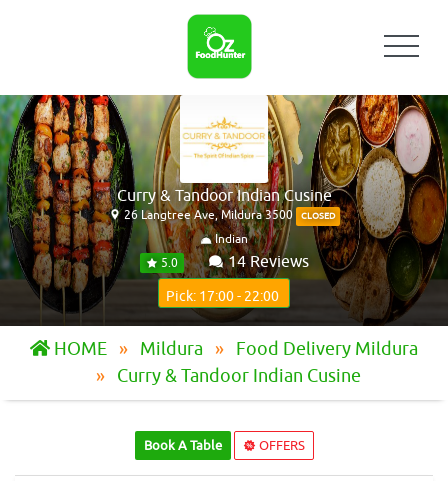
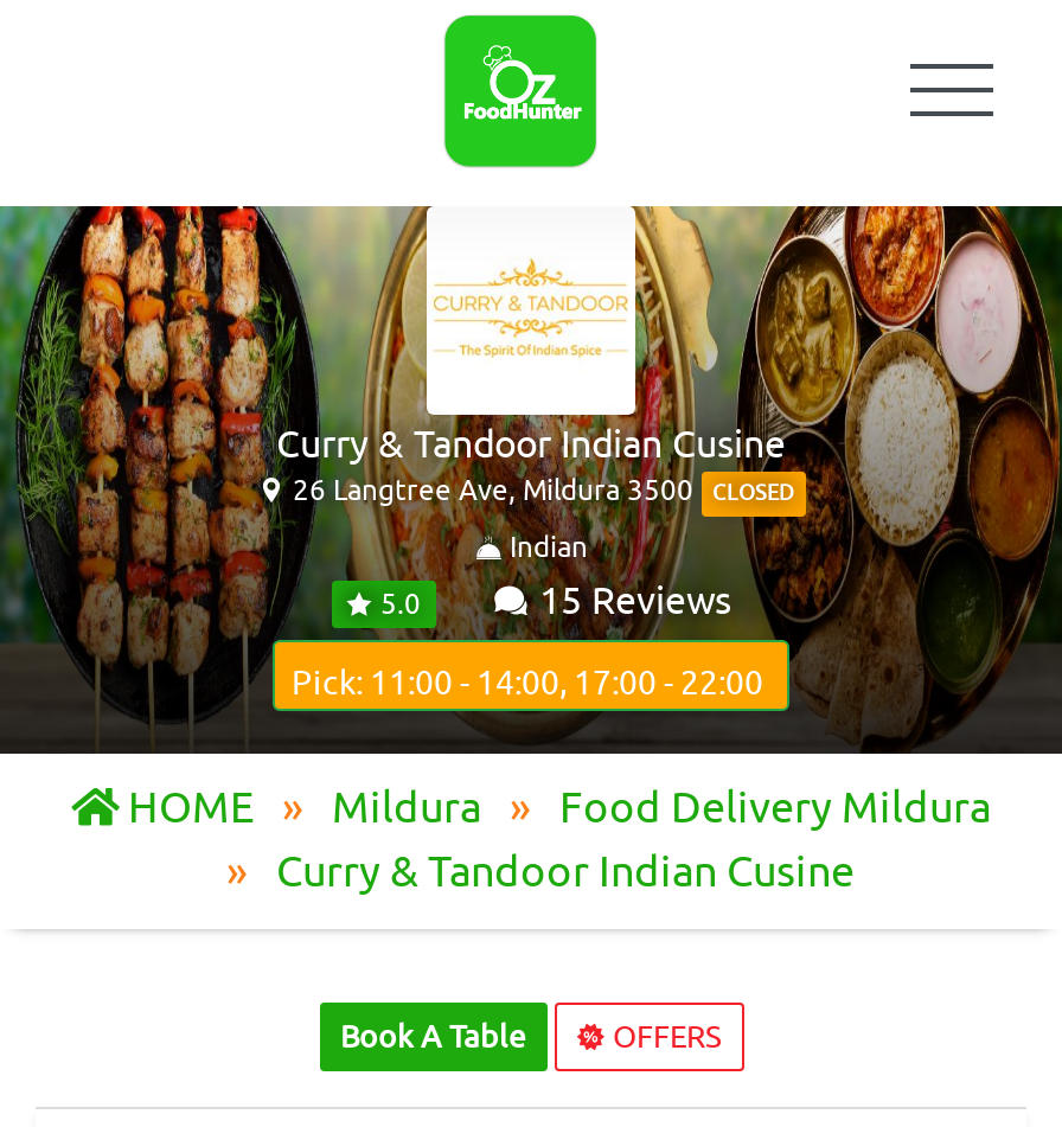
- 14 Reviews
+ 15 Reviews

- Pick: 17:00 - 22:00
+ Pick: 11:00 - 14:00, 17:00 - 22:00
